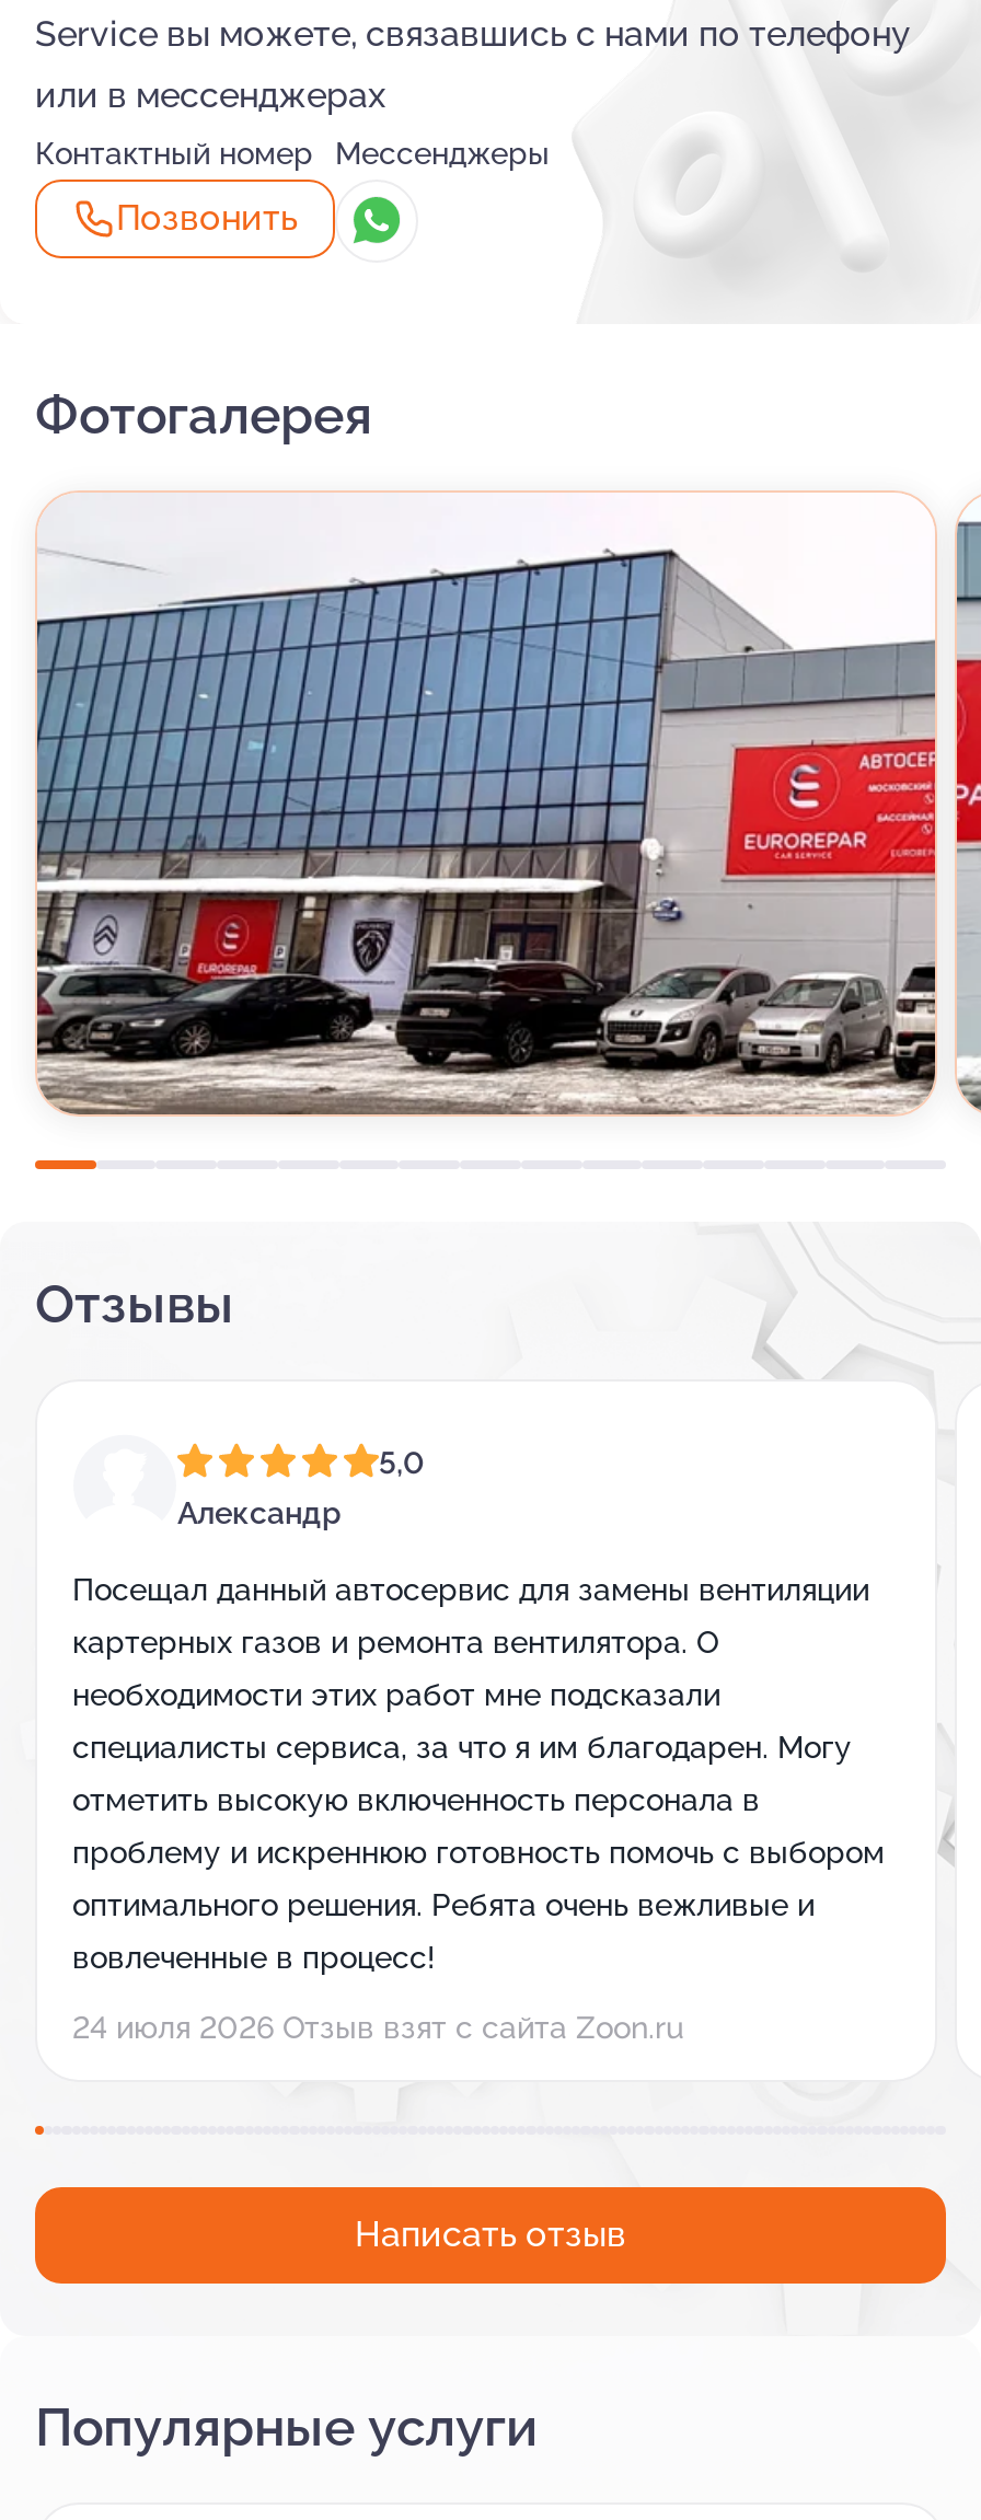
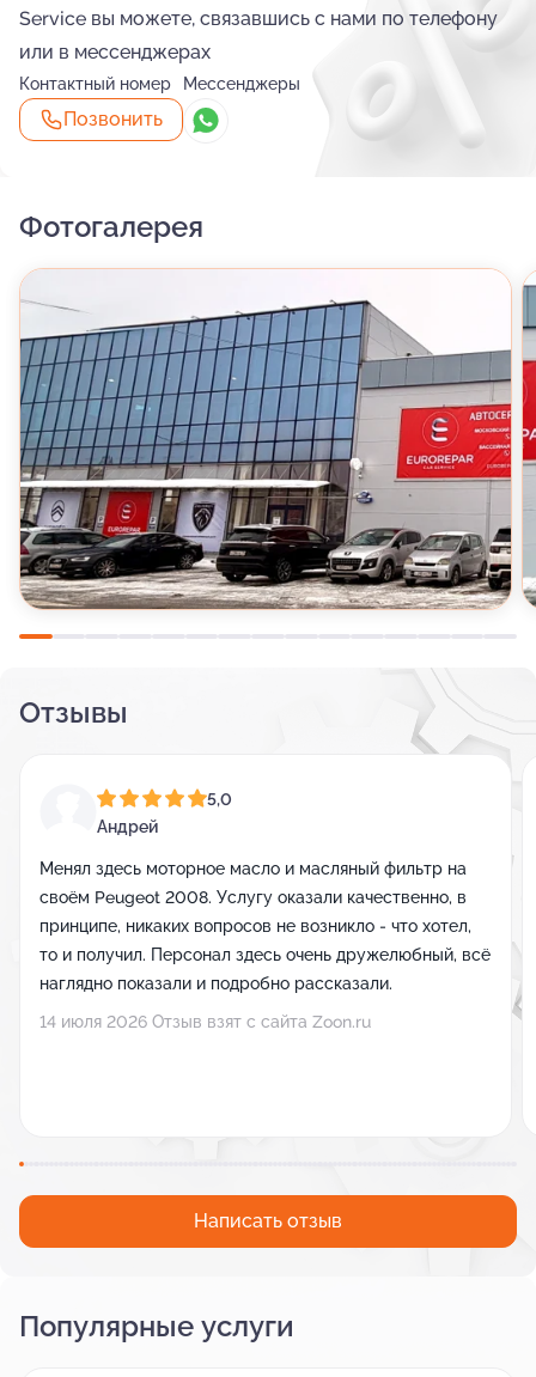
- Александр
- Посещал данный автосервис для замены вентиляции
- картерных газов и ремонта вентилятора. О
- необходимости этих работ мне подсказали
- специалисты сервиса, за что я им благодарен. Могу
- отметить высокую включенность персонала в
- проблему и искреннюю готовность помочь с выбором
- оптимального решения. Ребята очень вежливые и
- вовлеченные в процесс!
- 24 июля 2026 Отзыв взят с сайта Zoon.ru
+ Андрей
+ Менял здесь моторное масло и масляный фильтр на
+ своём Peugeot 2008. Услугу оказали качественно, в
+ принципе, никаких вопросов не возникло - что хотел,
+ то и получил. Персонал здесь очень дружелюбный, всё
+ наглядно показали и подробно рассказали.
+ 14 июля 2026 Отзыв взят с сайта Zoon.ru
